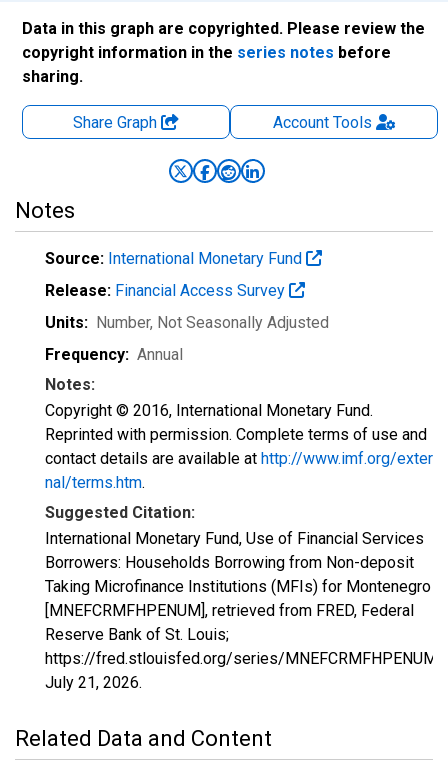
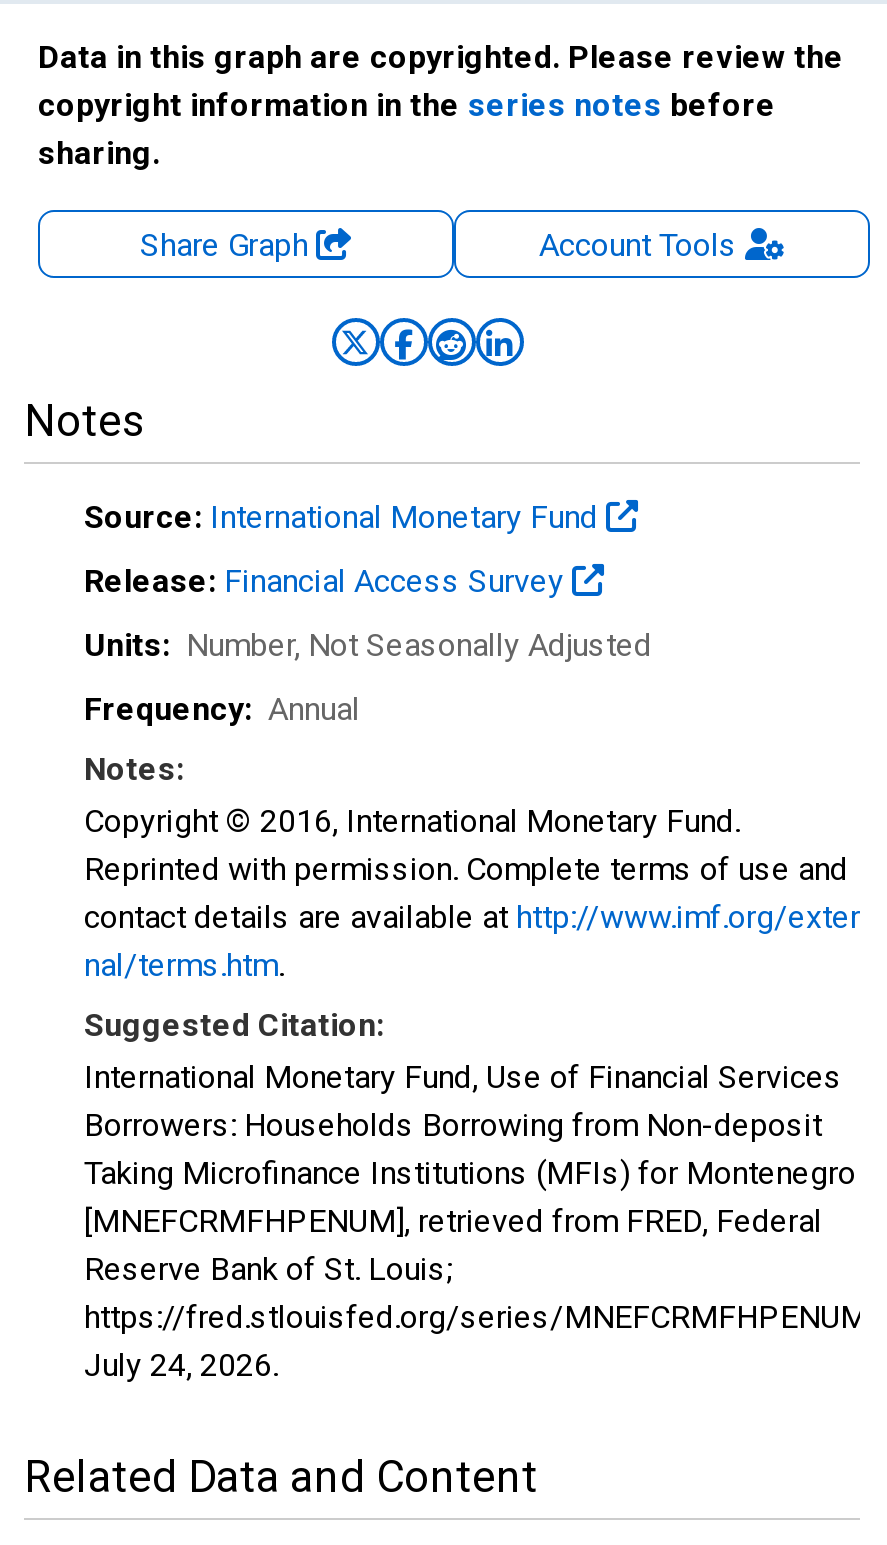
- July 21, 2026.
+ July 24, 2026.
